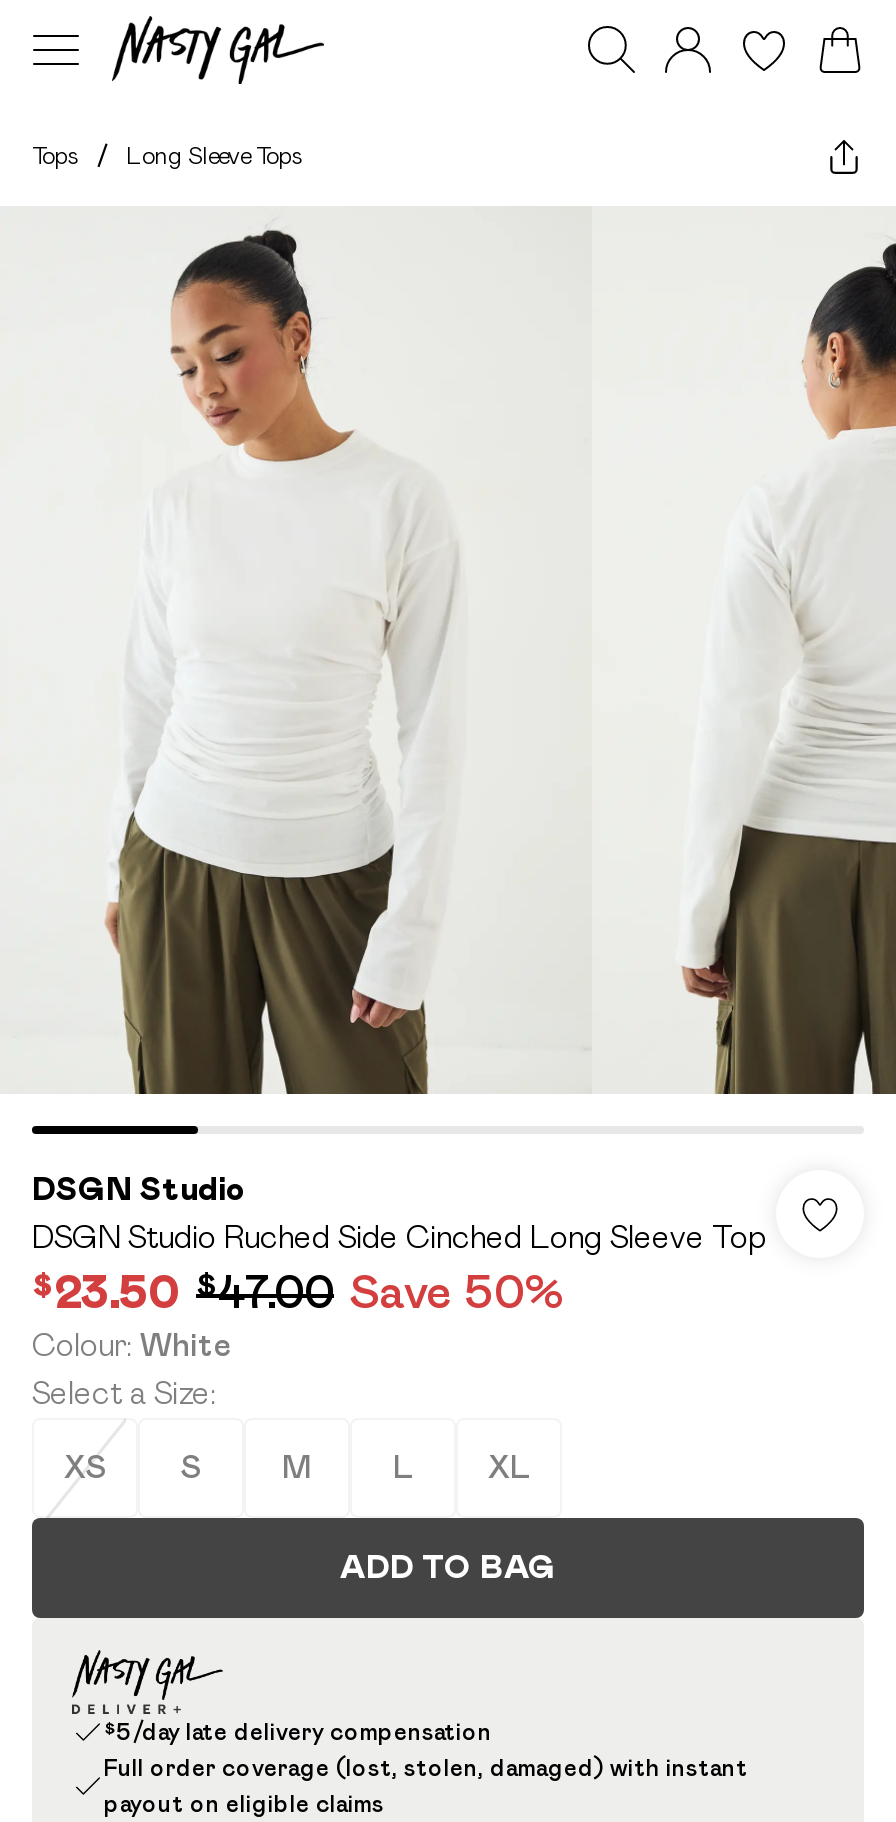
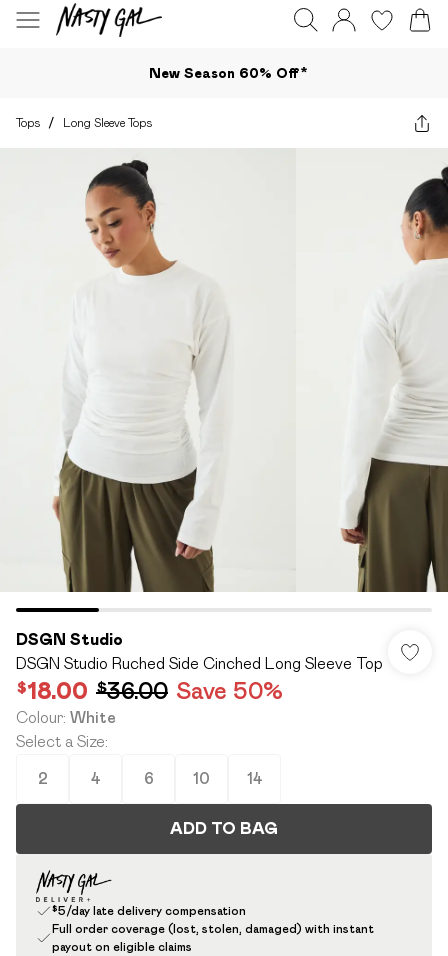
+ New Season 60% Off*

- $23.50 $47.00 Save 50%
+ $18.00 $36.00 Save 50%

- XS
- S
- M
- L
- XL
+ 2
+ 4
+ 6
+ 10
+ 14
